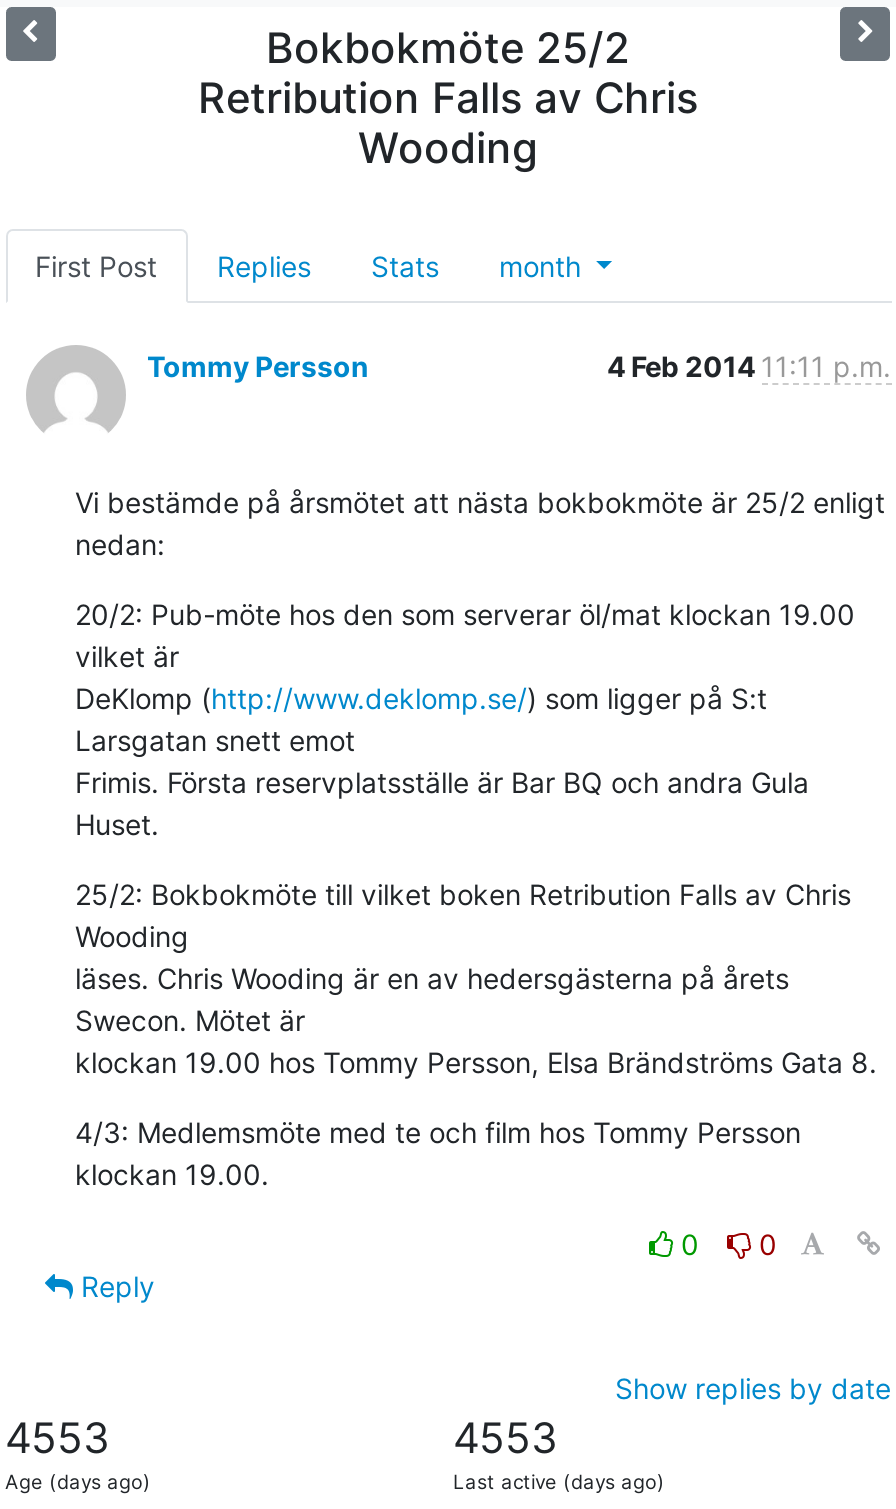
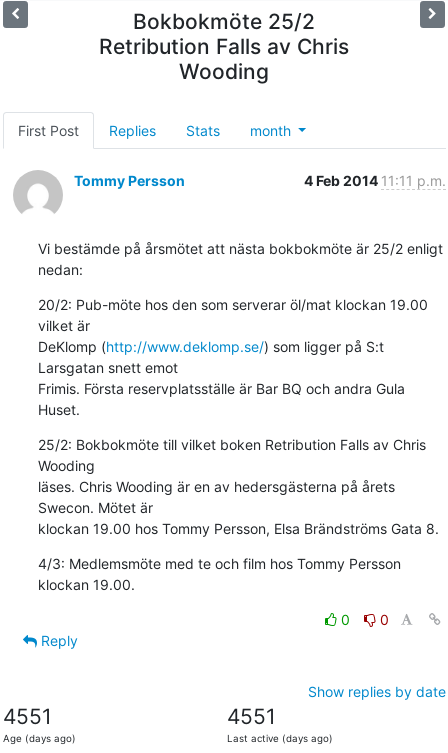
- 4553
+ 4551

- 4553
+ 4551
